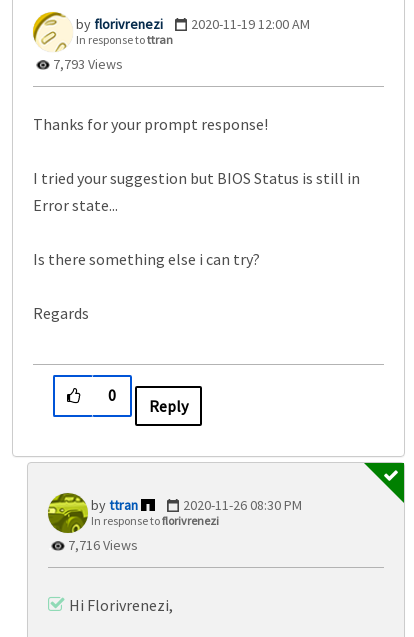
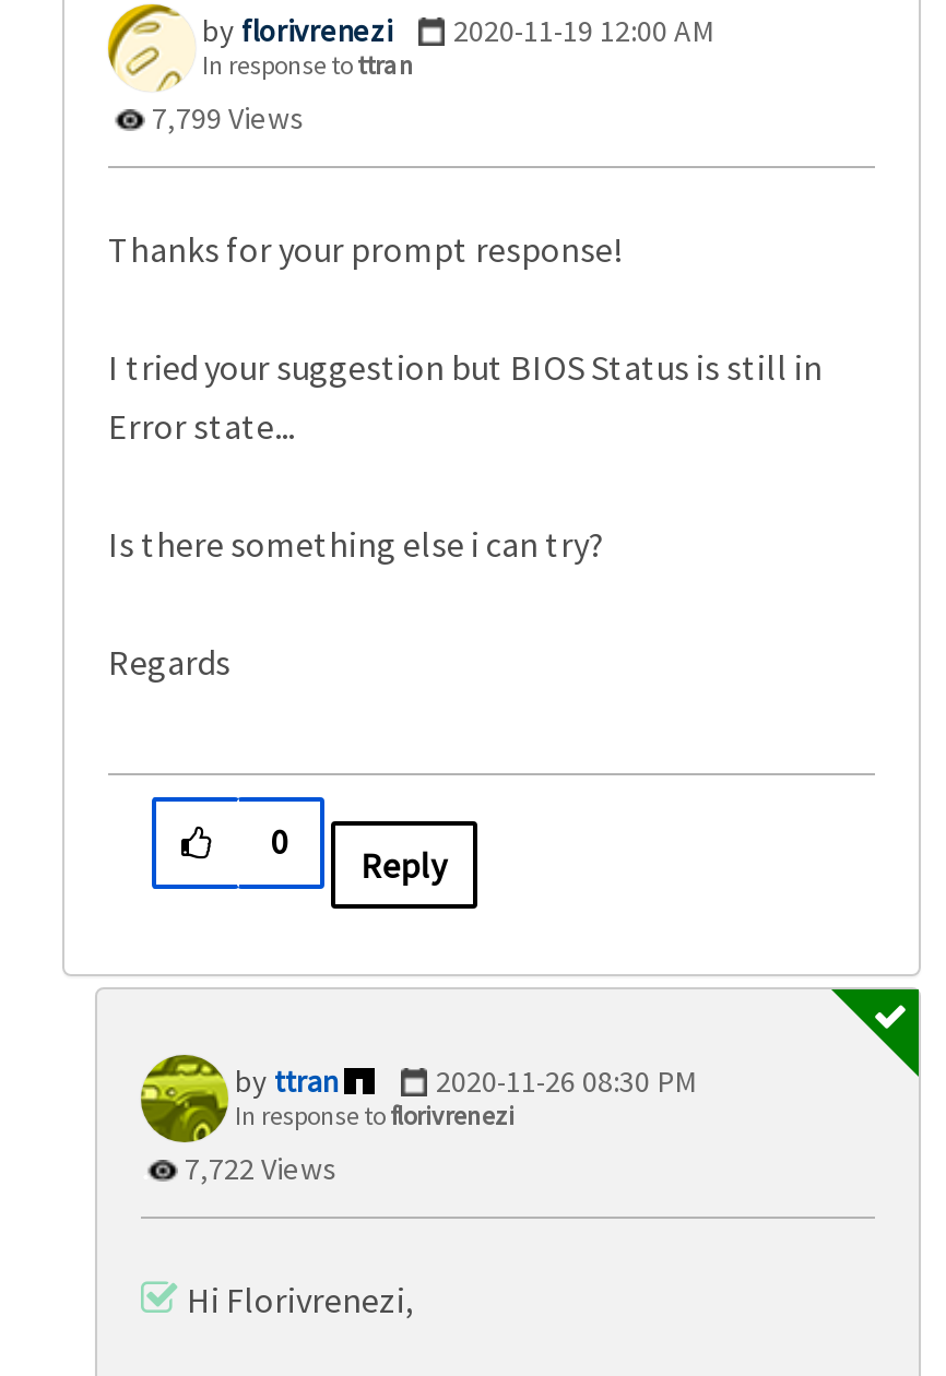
- 7,793 Views
+ 7,799 Views

- 7,716 Views
+ 7,722 Views
